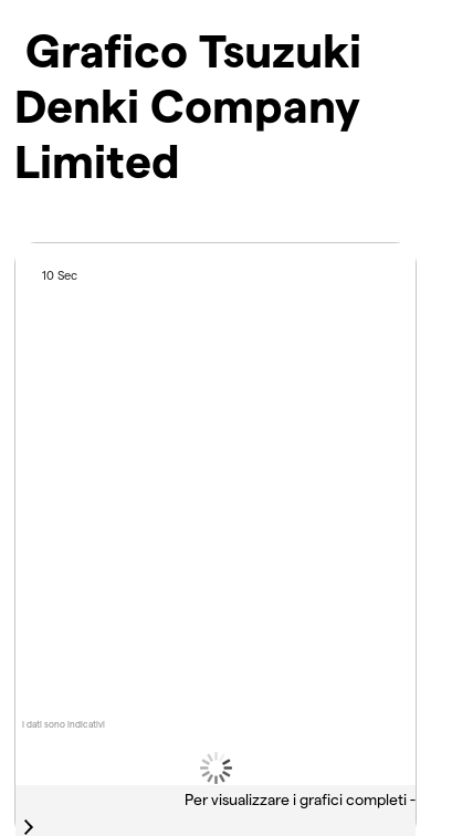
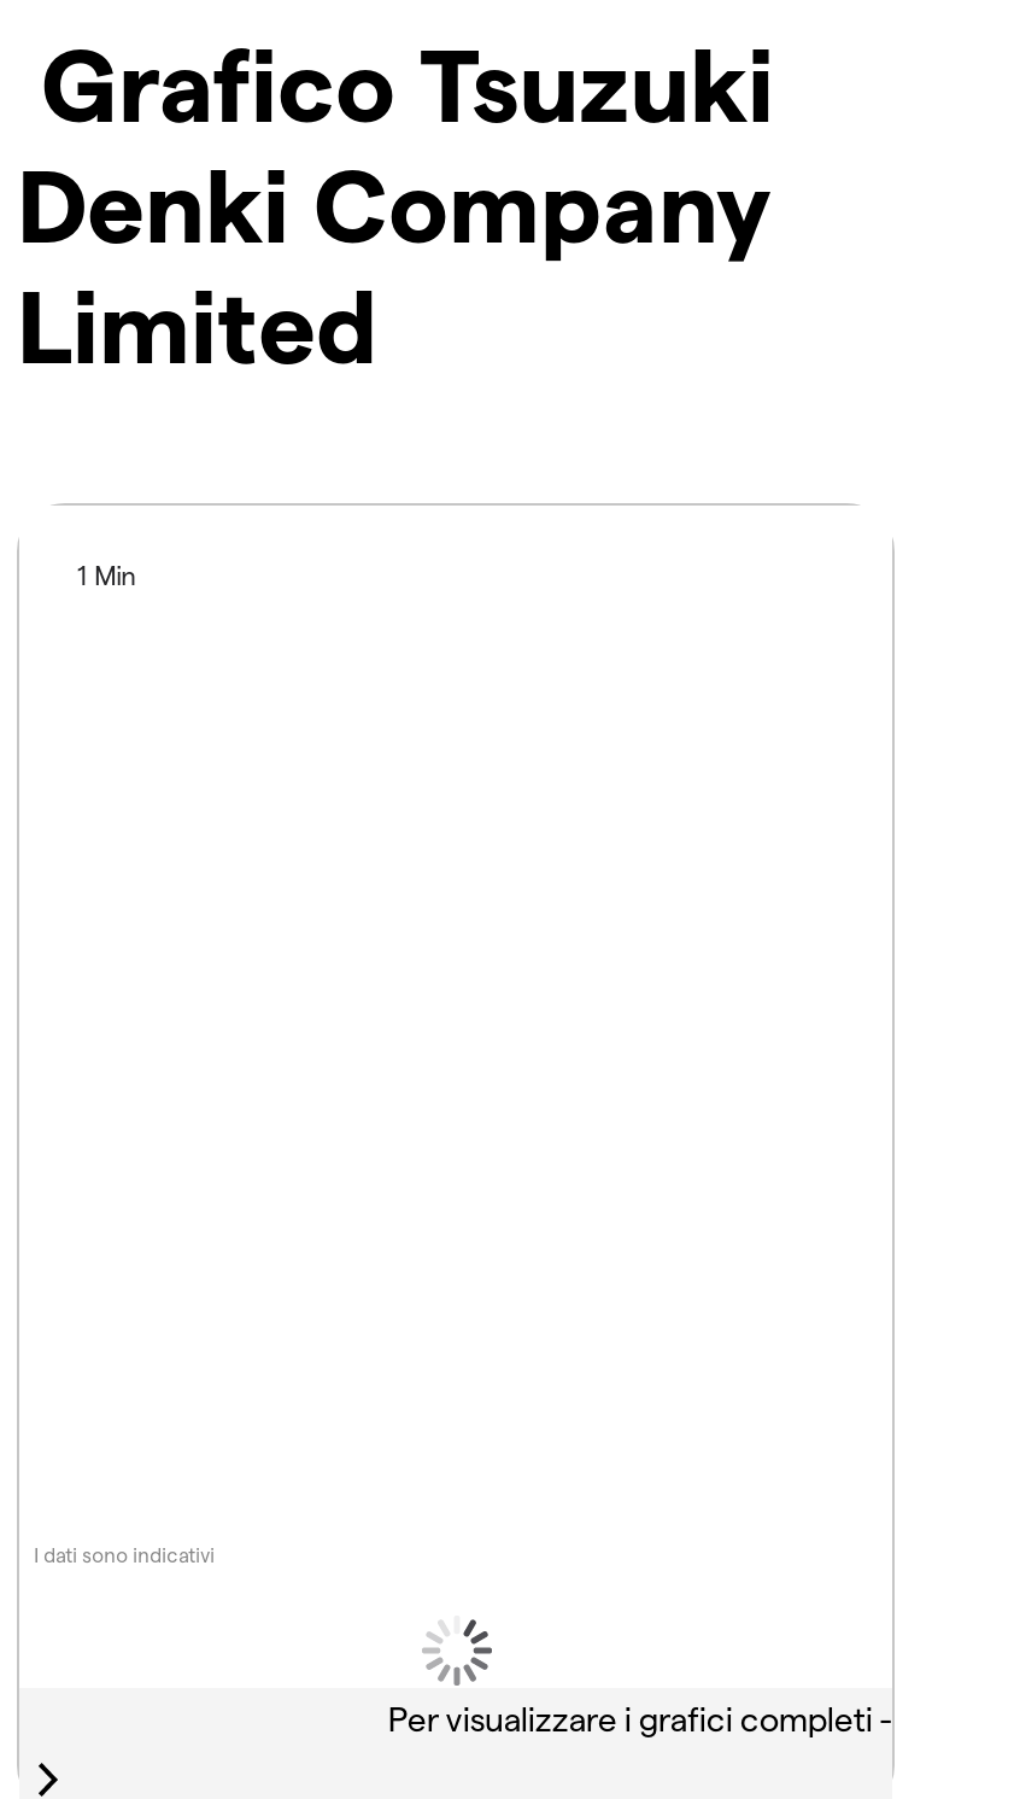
- 10 Sec
+ 1 Min
